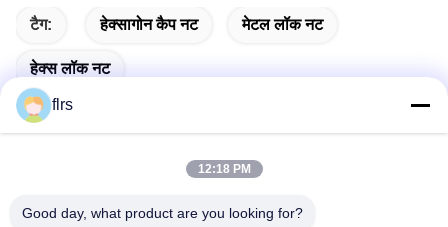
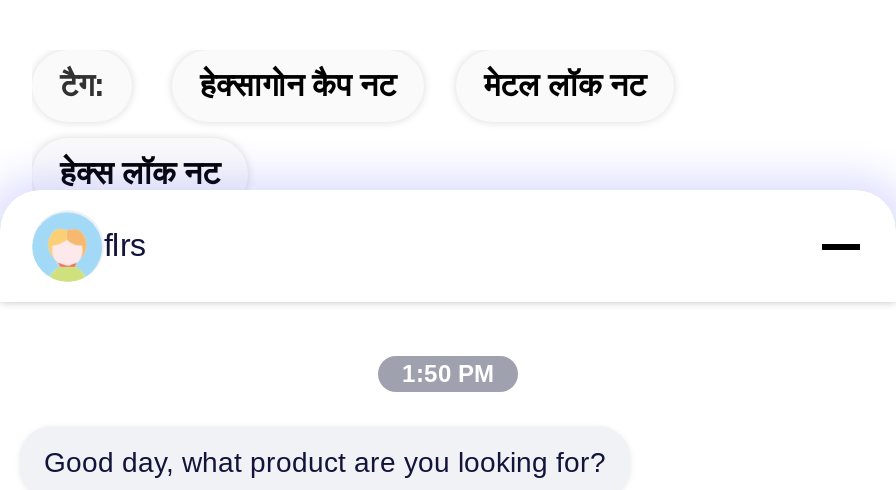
- 12:18 PM
+ 1:50 PM
